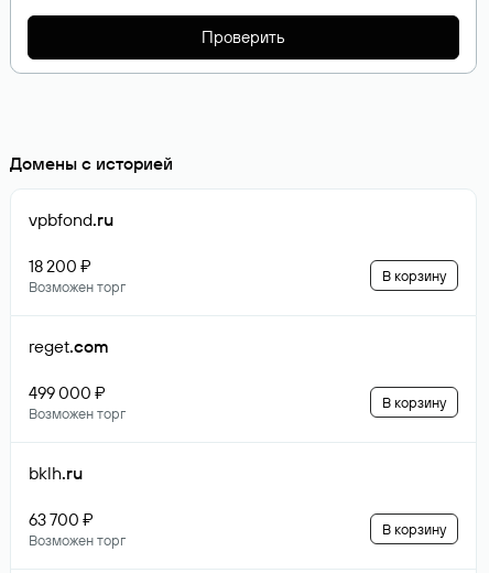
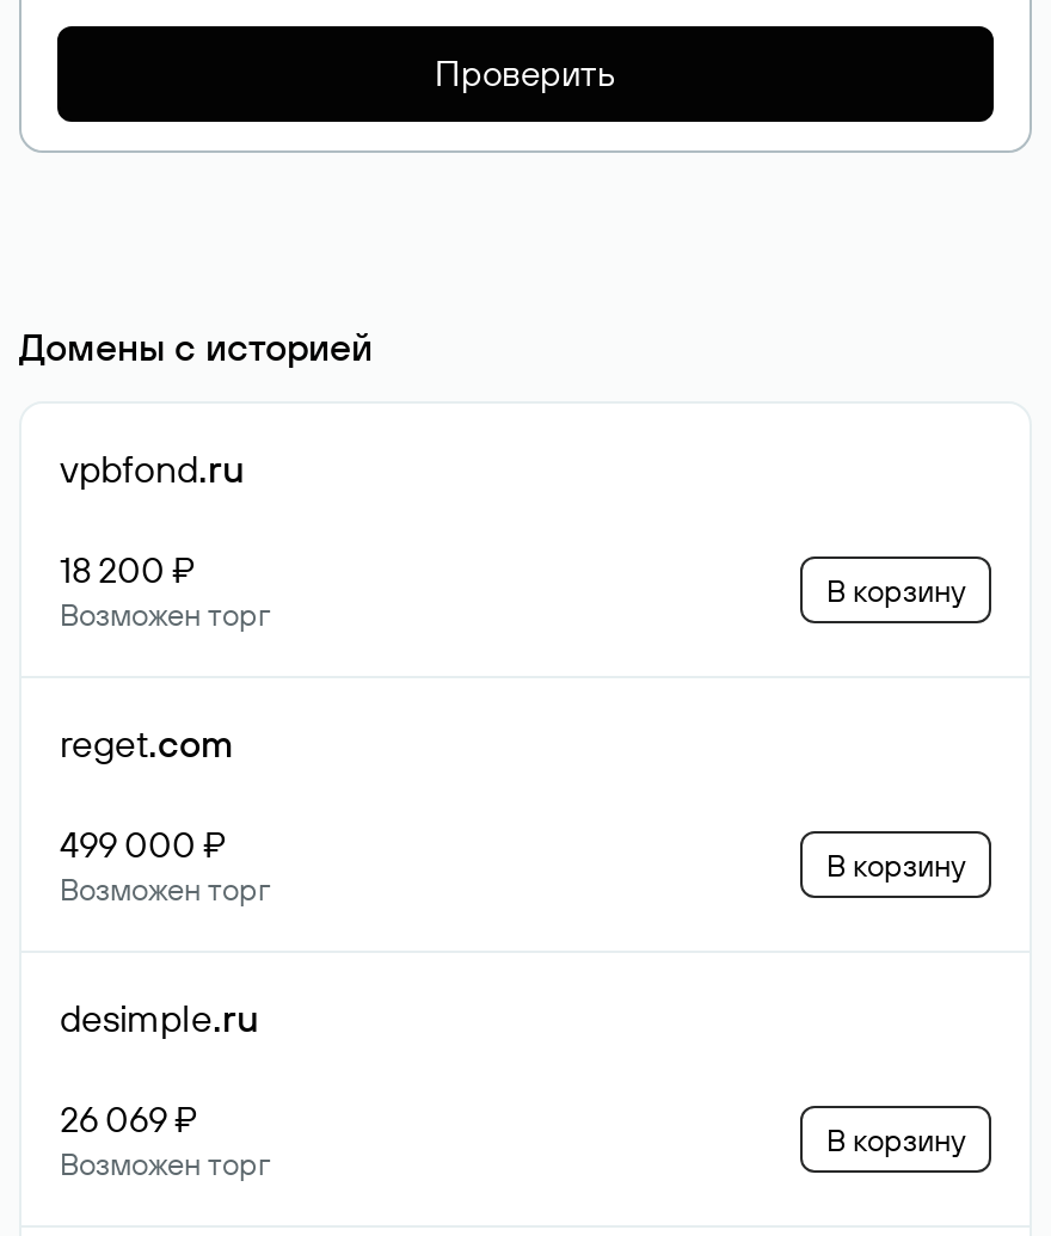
- bklh.ru
+ desimple.ru

- 63 700 ₽
+ 26 069 ₽
